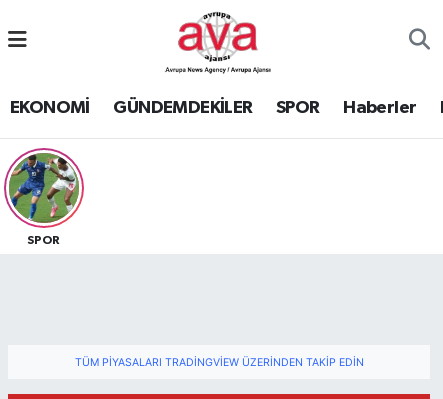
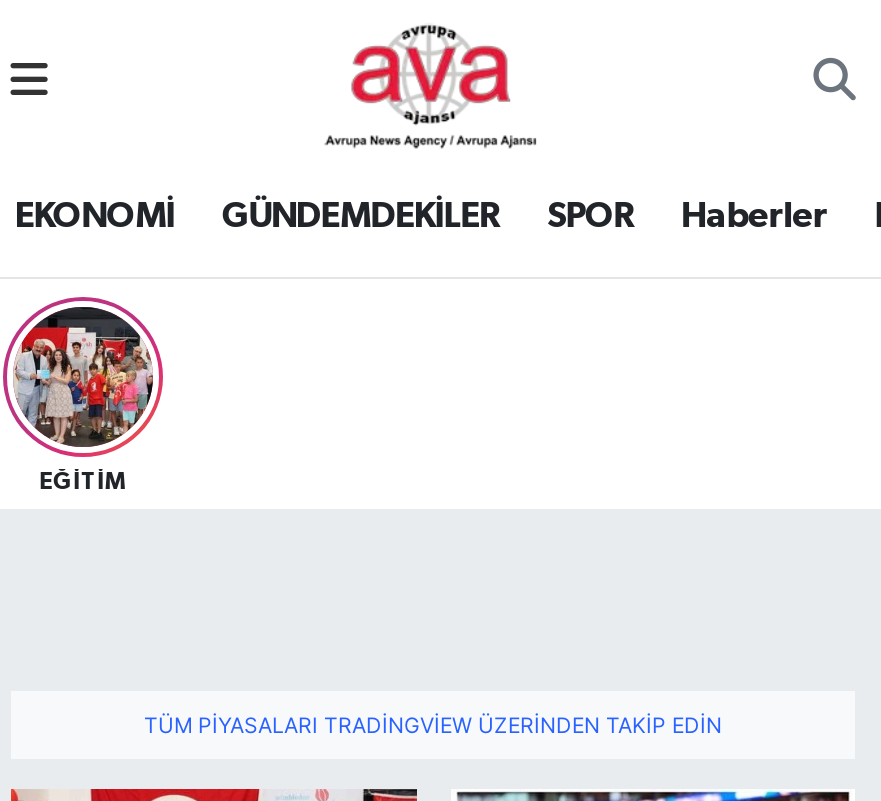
- [image]
- SPOR
+ [image]
+ EĞİTİM
